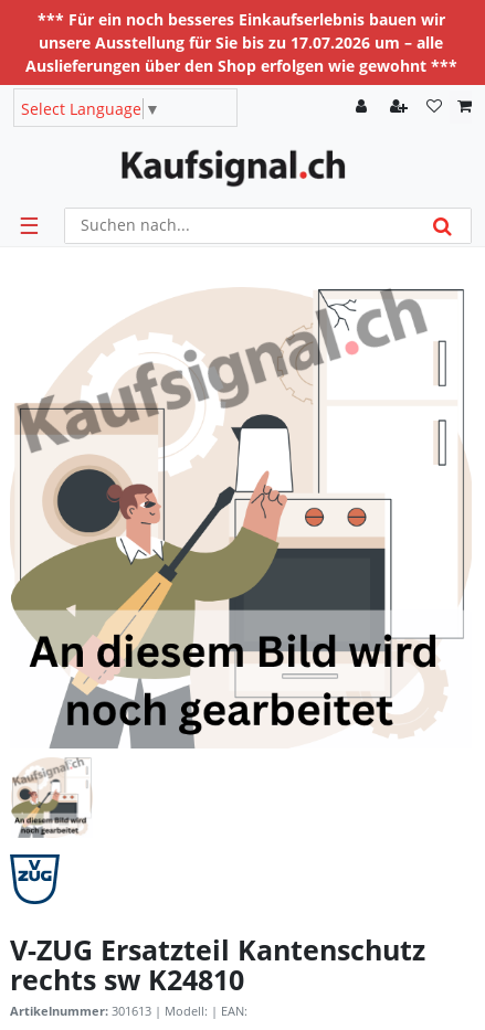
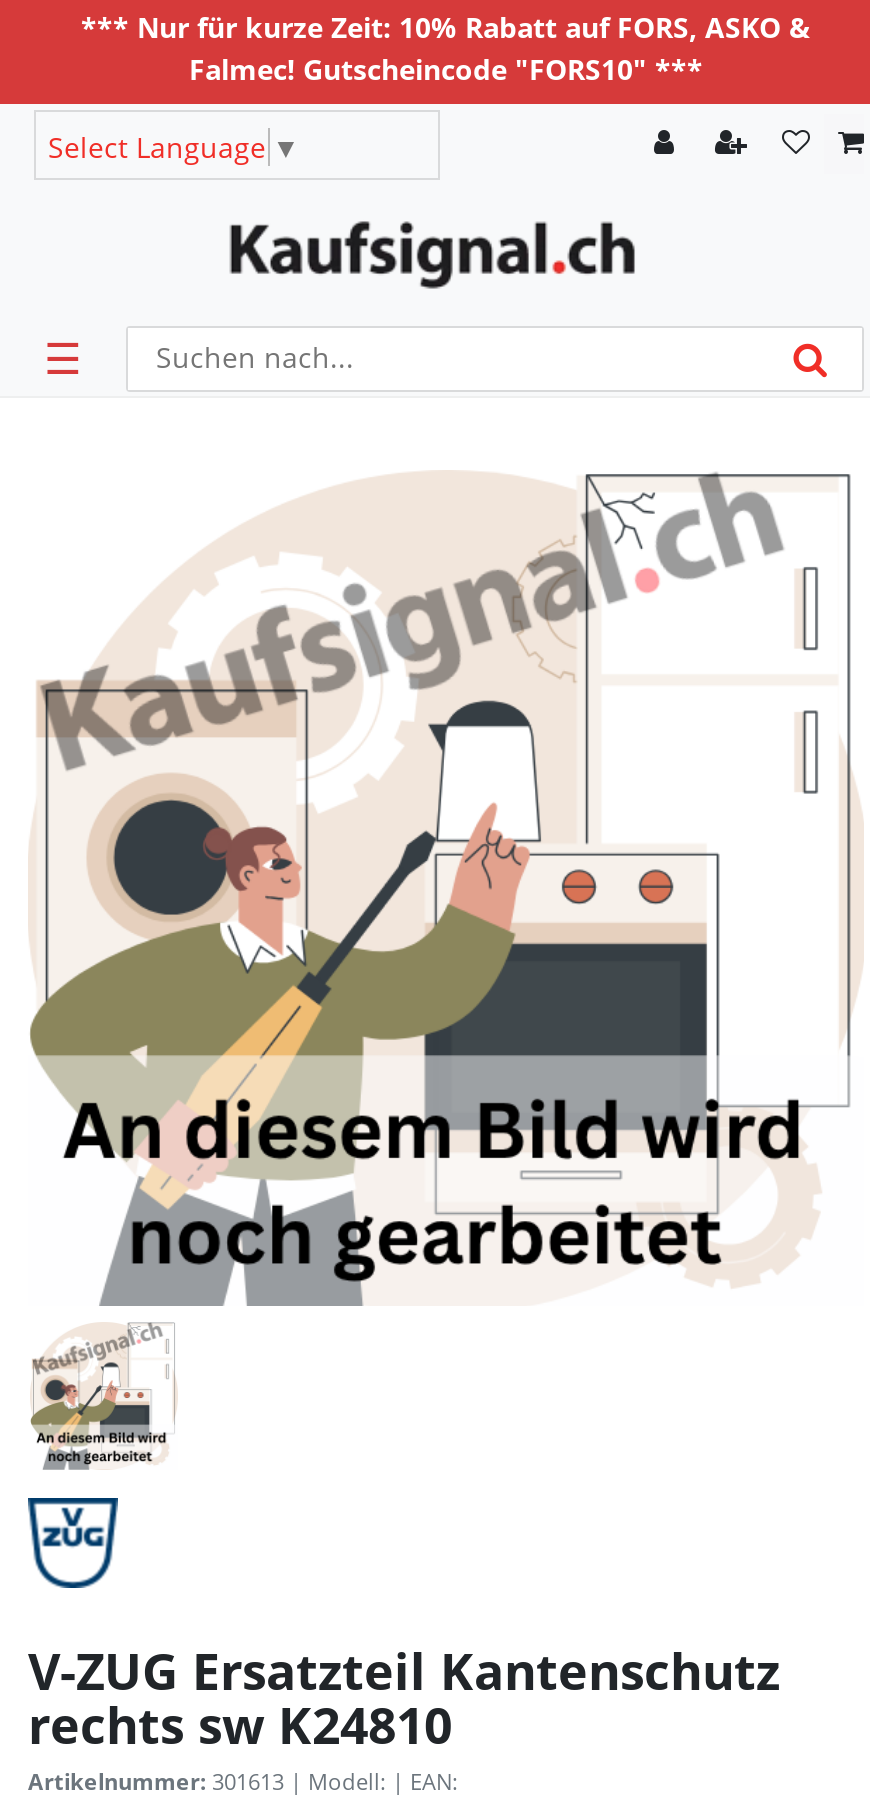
- *** Für ein noch besseres Einkaufserlebnis bauen wir
- unsere Ausstellung für Sie bis zu 17.07.2026 um – alle
- Auslieferungen über den Shop erfolgen wie gewohnt ***
+ *** Nur für kurze Zeit: 10% Rabatt auf FORS, ASKO &
+ Falmec! Gutscheincode "FORS10" ***
